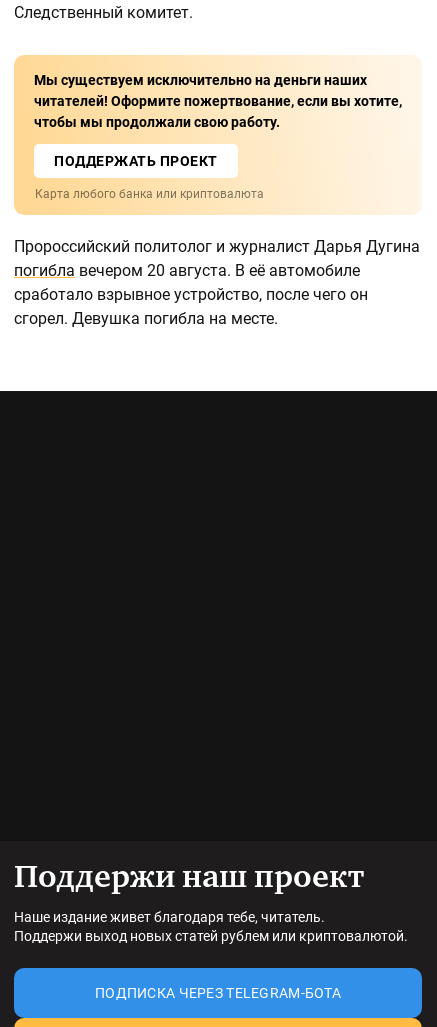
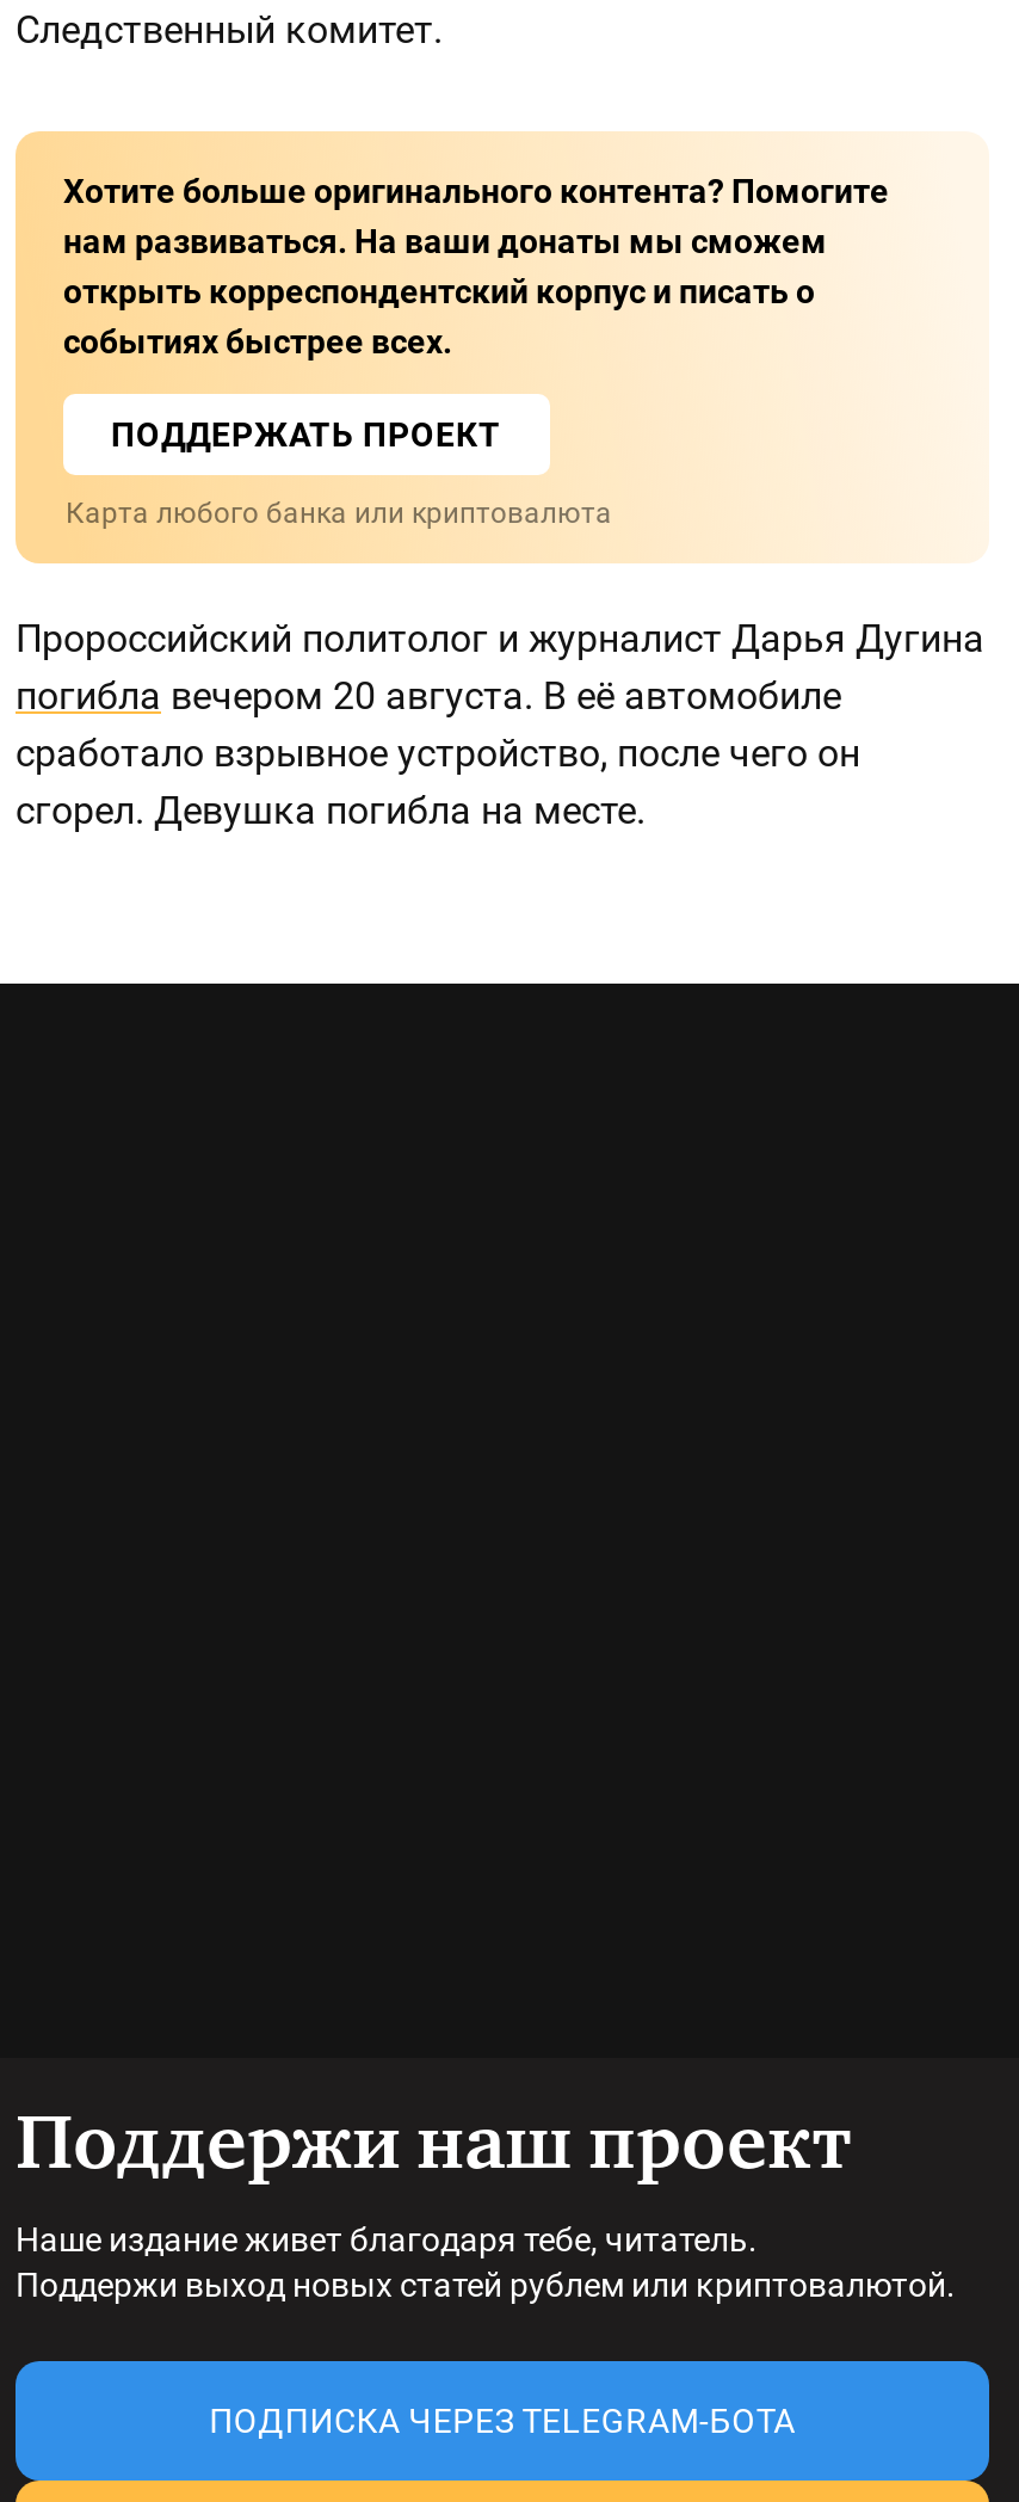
- Мы существуем исключительно на деньги наших
- читателей! Оформите пожертвование, если вы хотите,
- чтобы мы продолжали свою работу.
+ Хотите больше оригинального контента? Помогите
+ нам развиваться. На ваши донаты мы сможем
+ открыть корреспондентский корпус и писать о
+ событиях быстрее всех.
